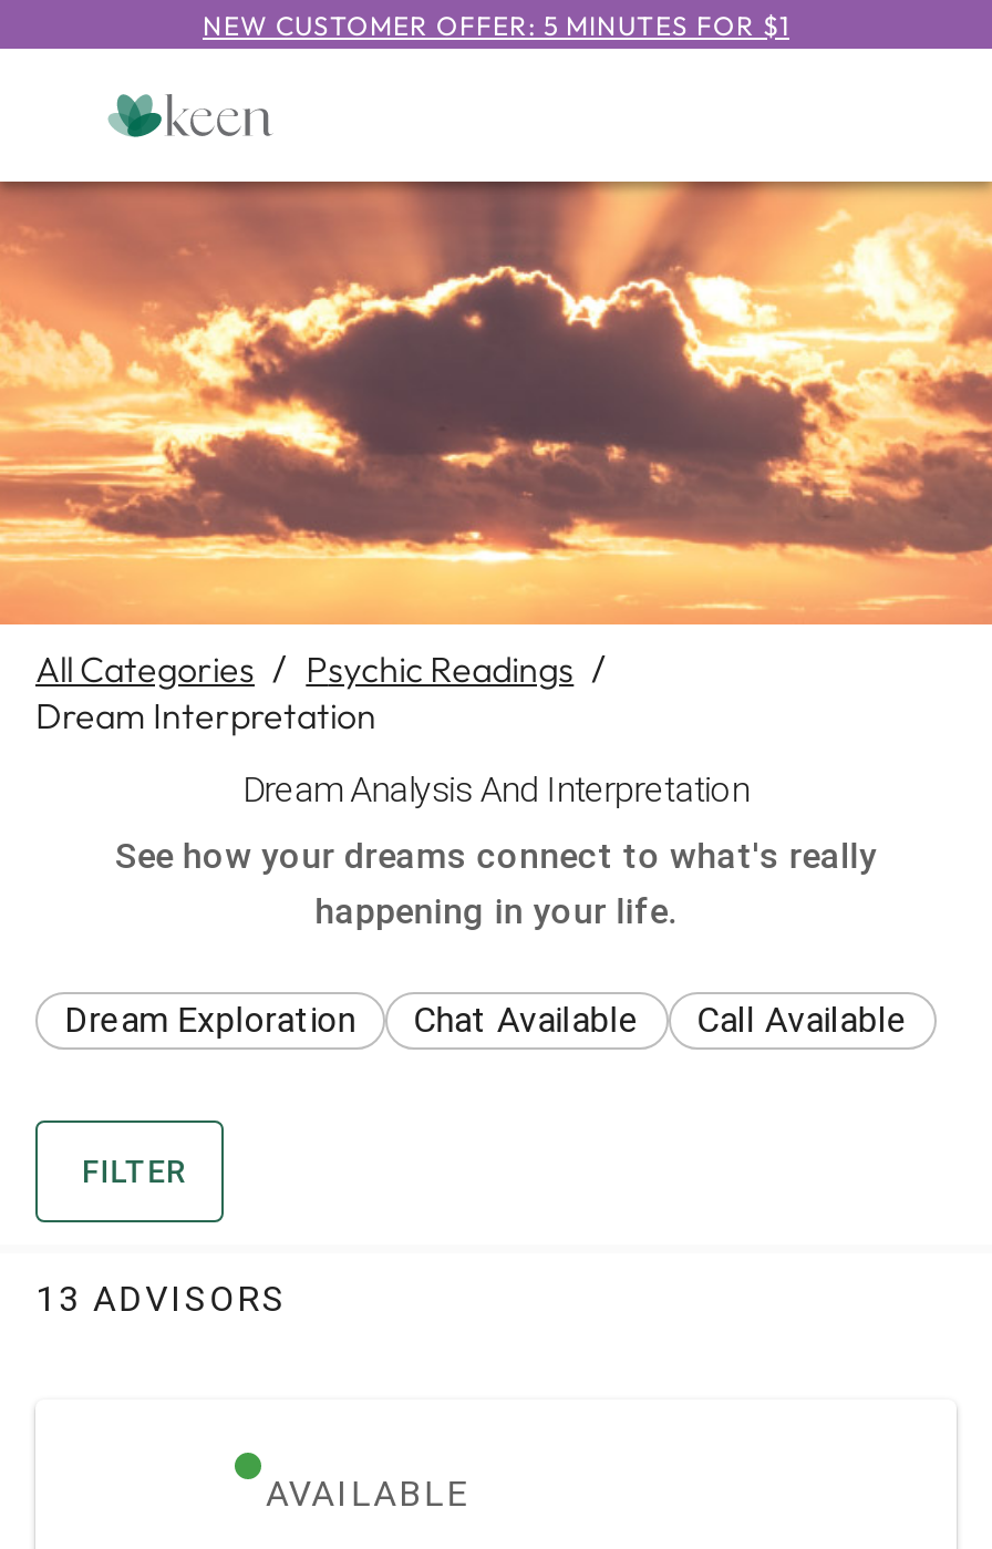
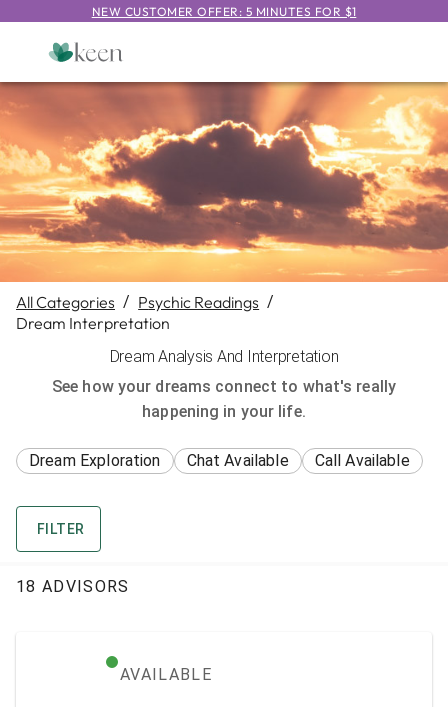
- 13 ADVISORS
+ 18 ADVISORS
